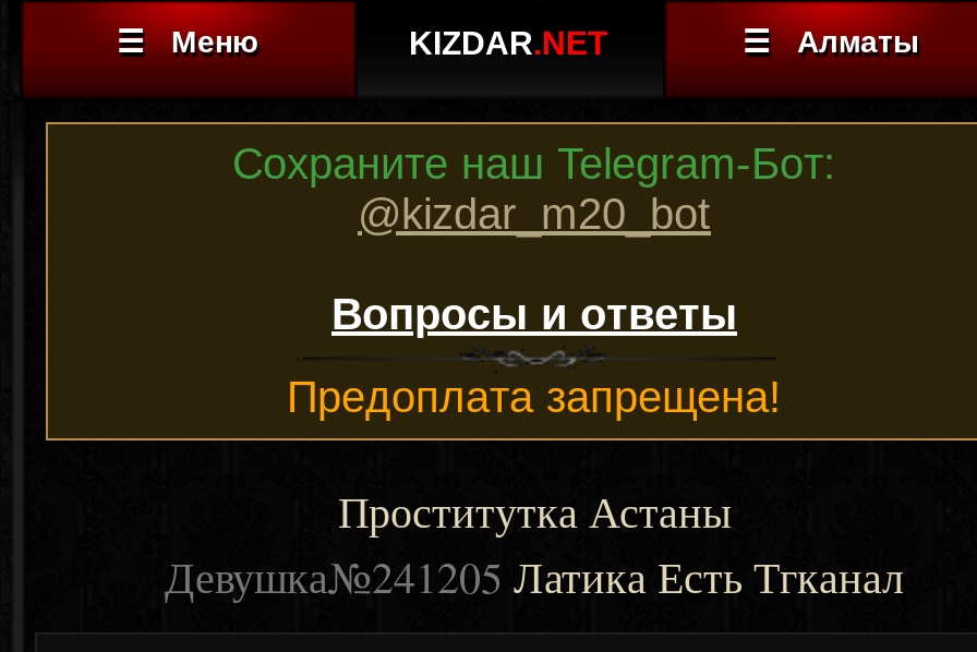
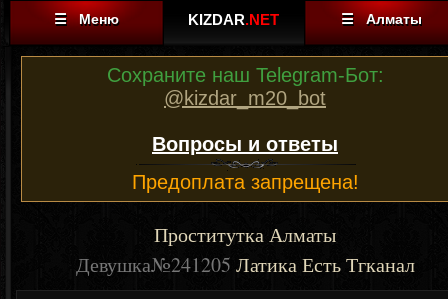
- Проститутка Астаны
+ Проститутка Алматы
